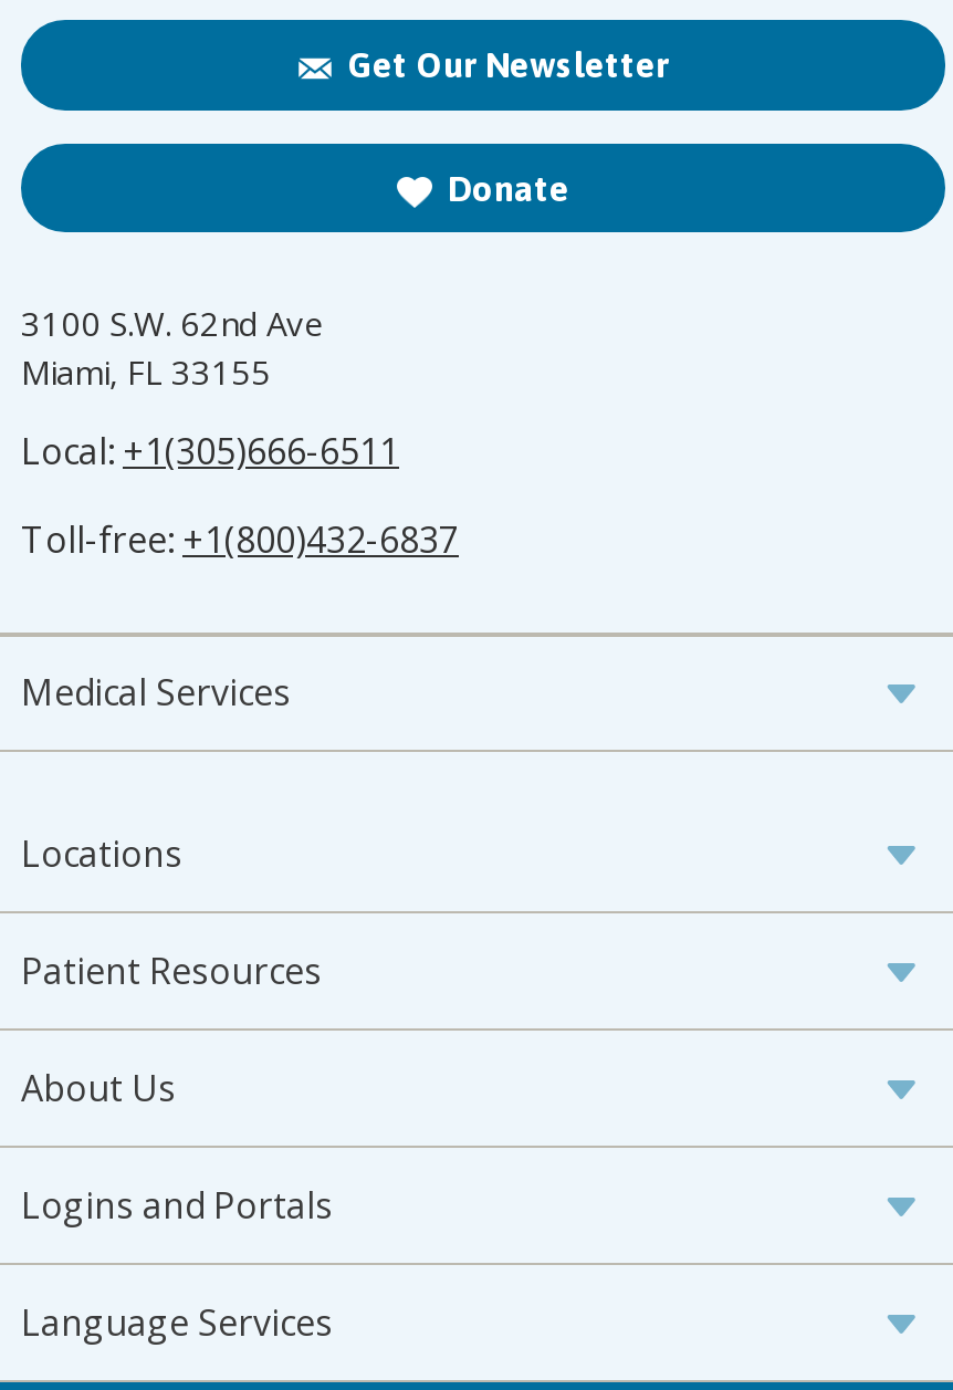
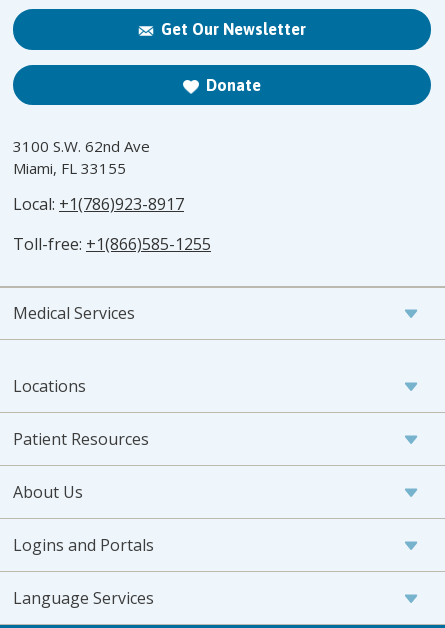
- Local: +1(305)666-6511
+ Local: +1(786)923-8917

- Toll-free: +1(800)432-6837
+ Toll-free: +1(866)585-1255
